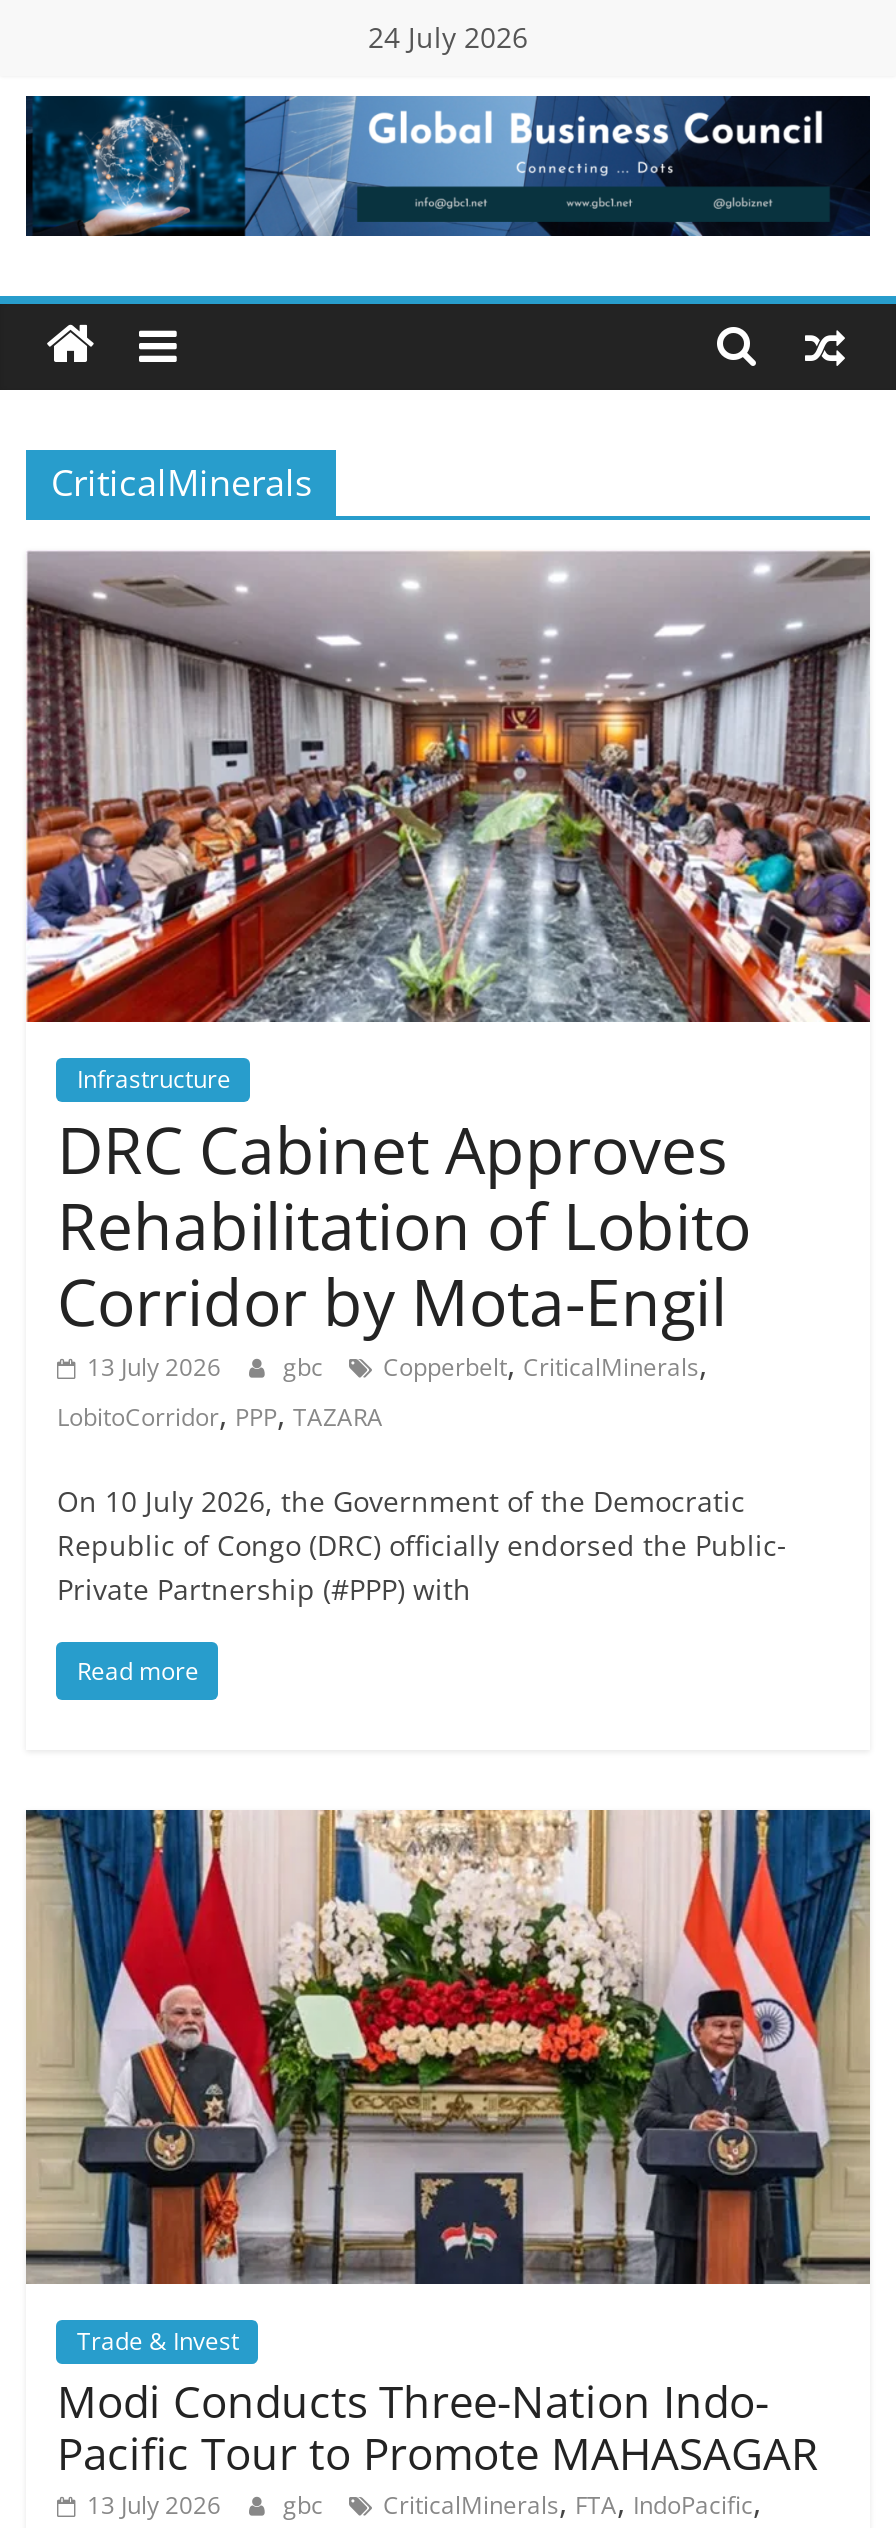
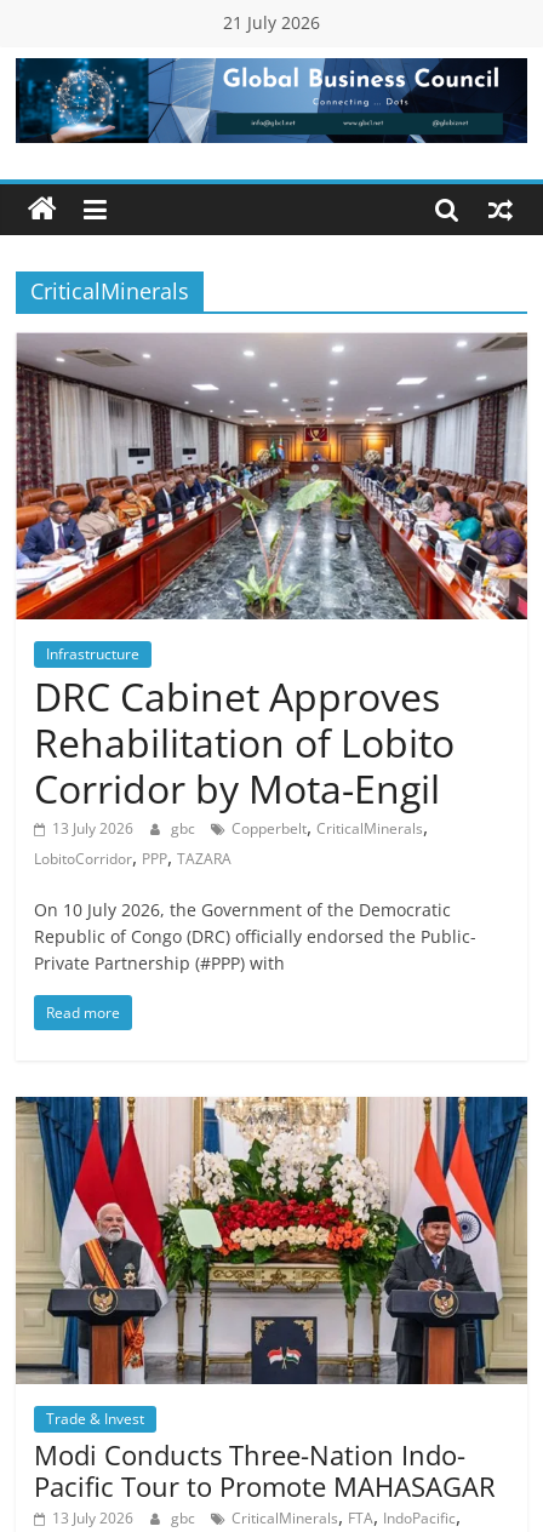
- 24 July 2026
+ 21 July 2026
